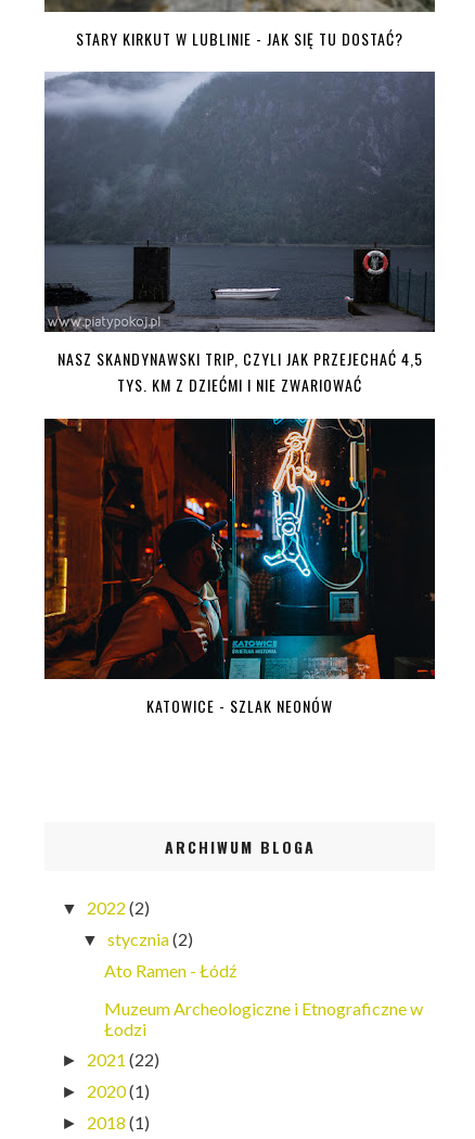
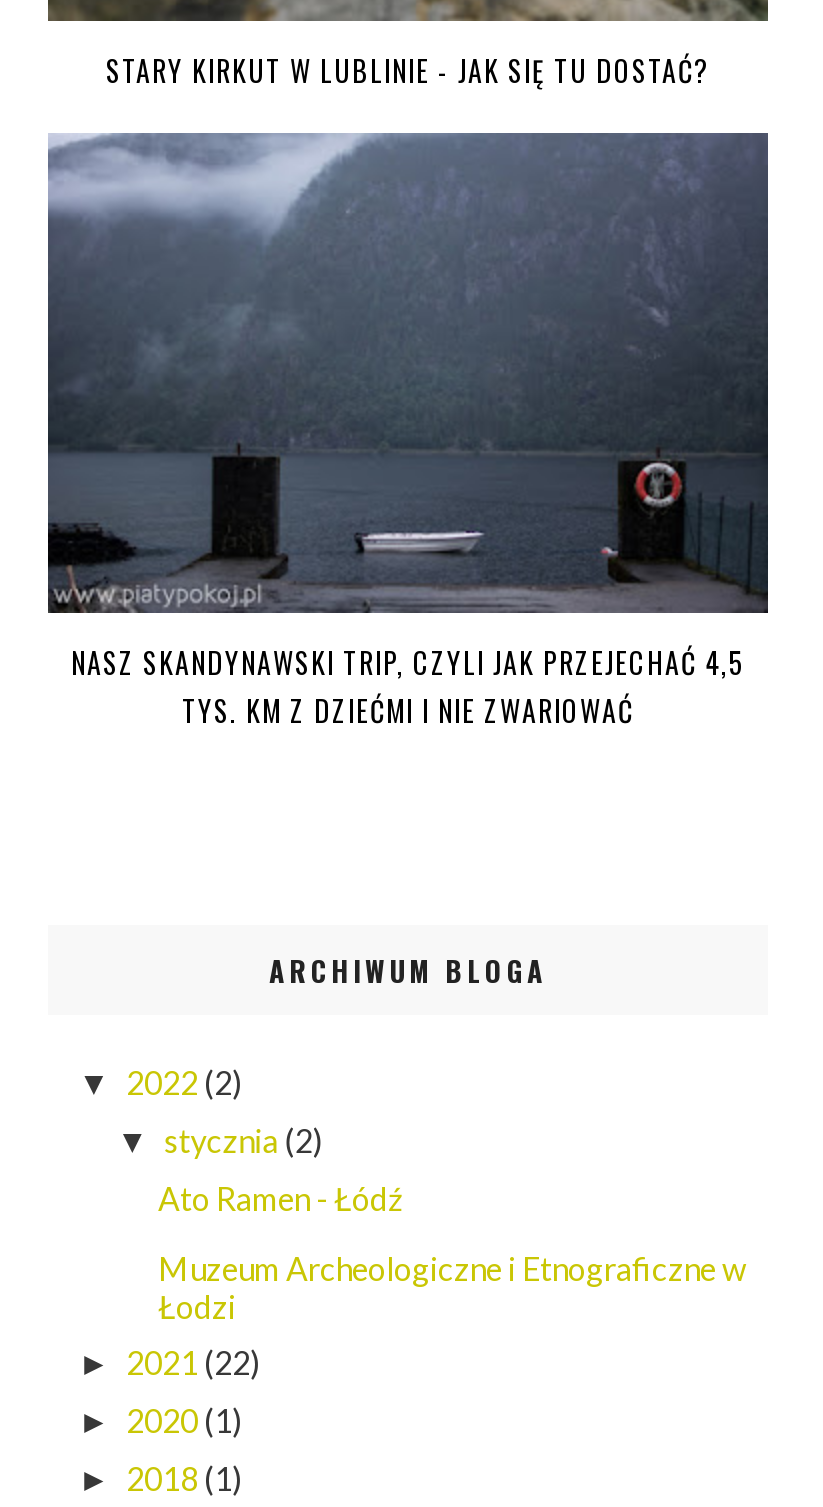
- [image]
- KATOWICE - SZLAK NEONÓW
